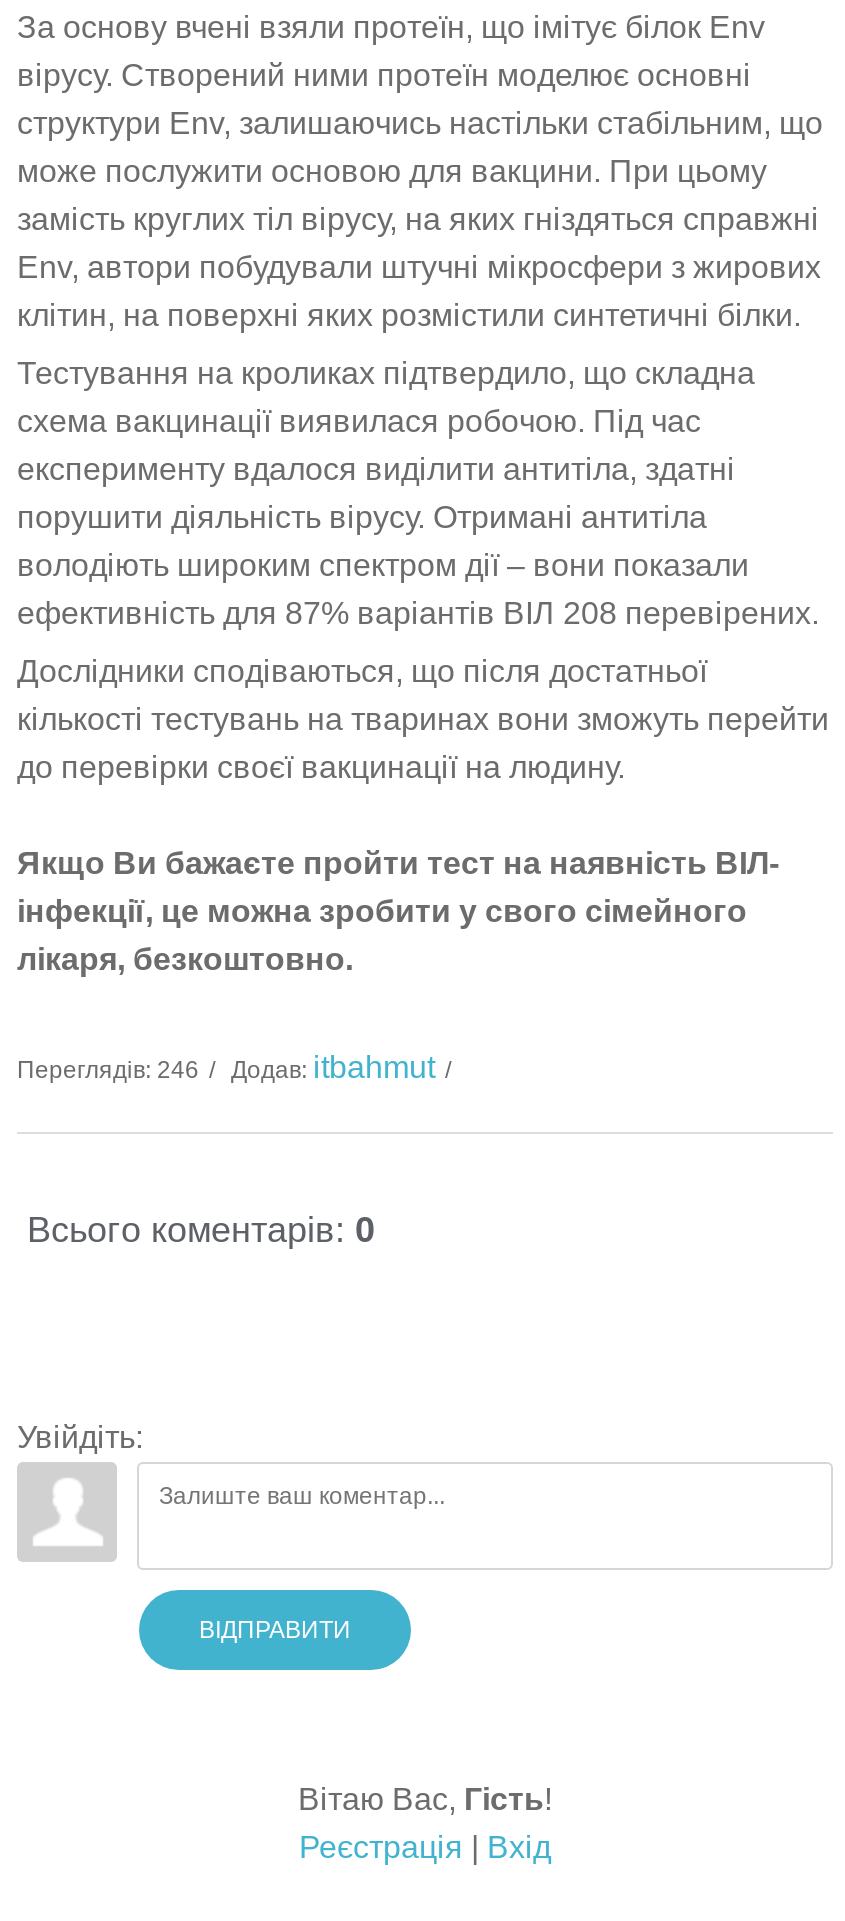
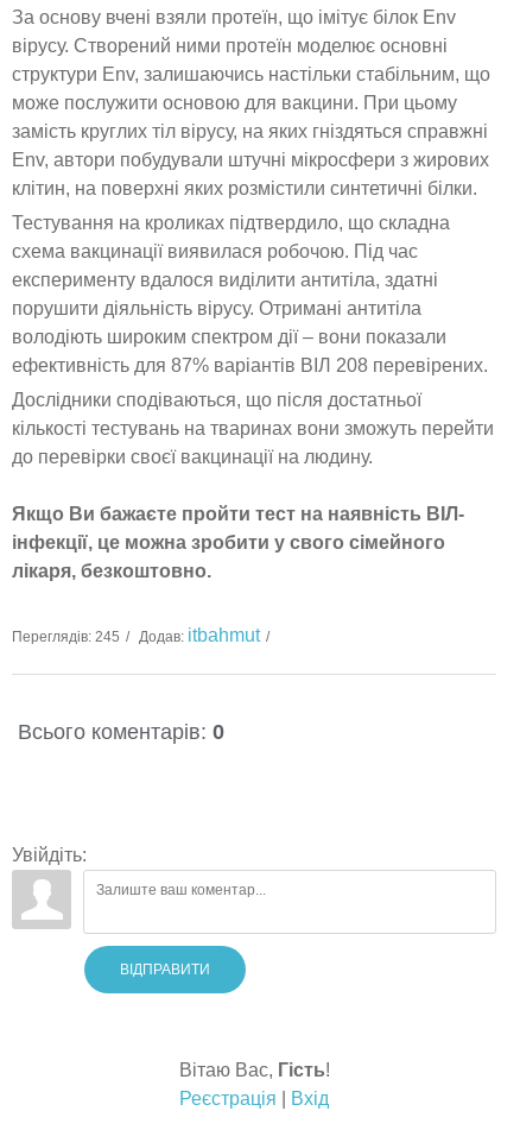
- Переглядів: 246 Додав: itbahmut
+ Переглядів: 245 Додав: itbahmut
